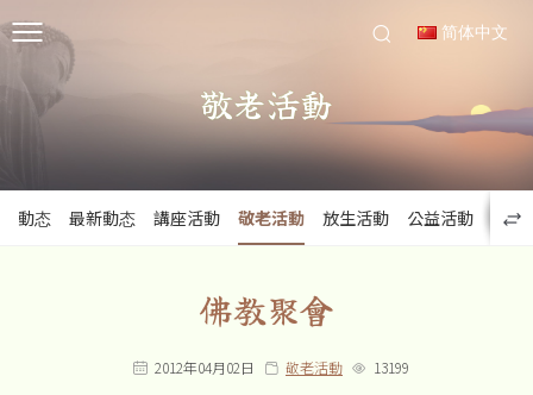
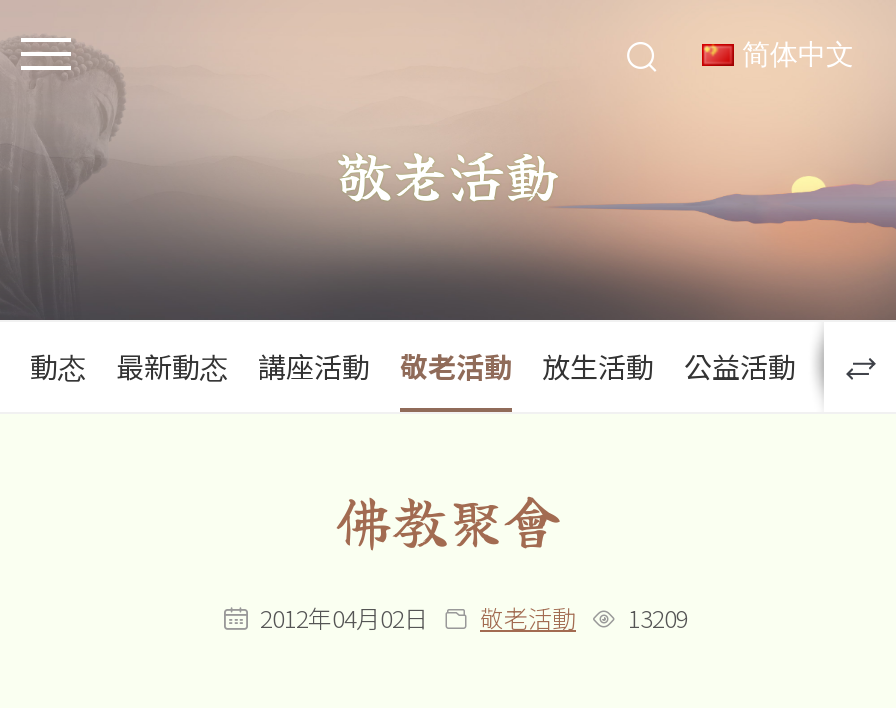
- 13199
+ 13209
